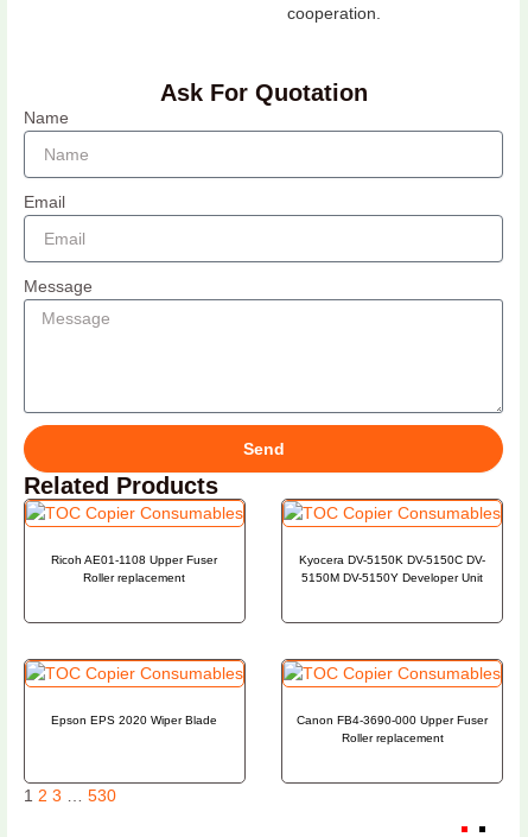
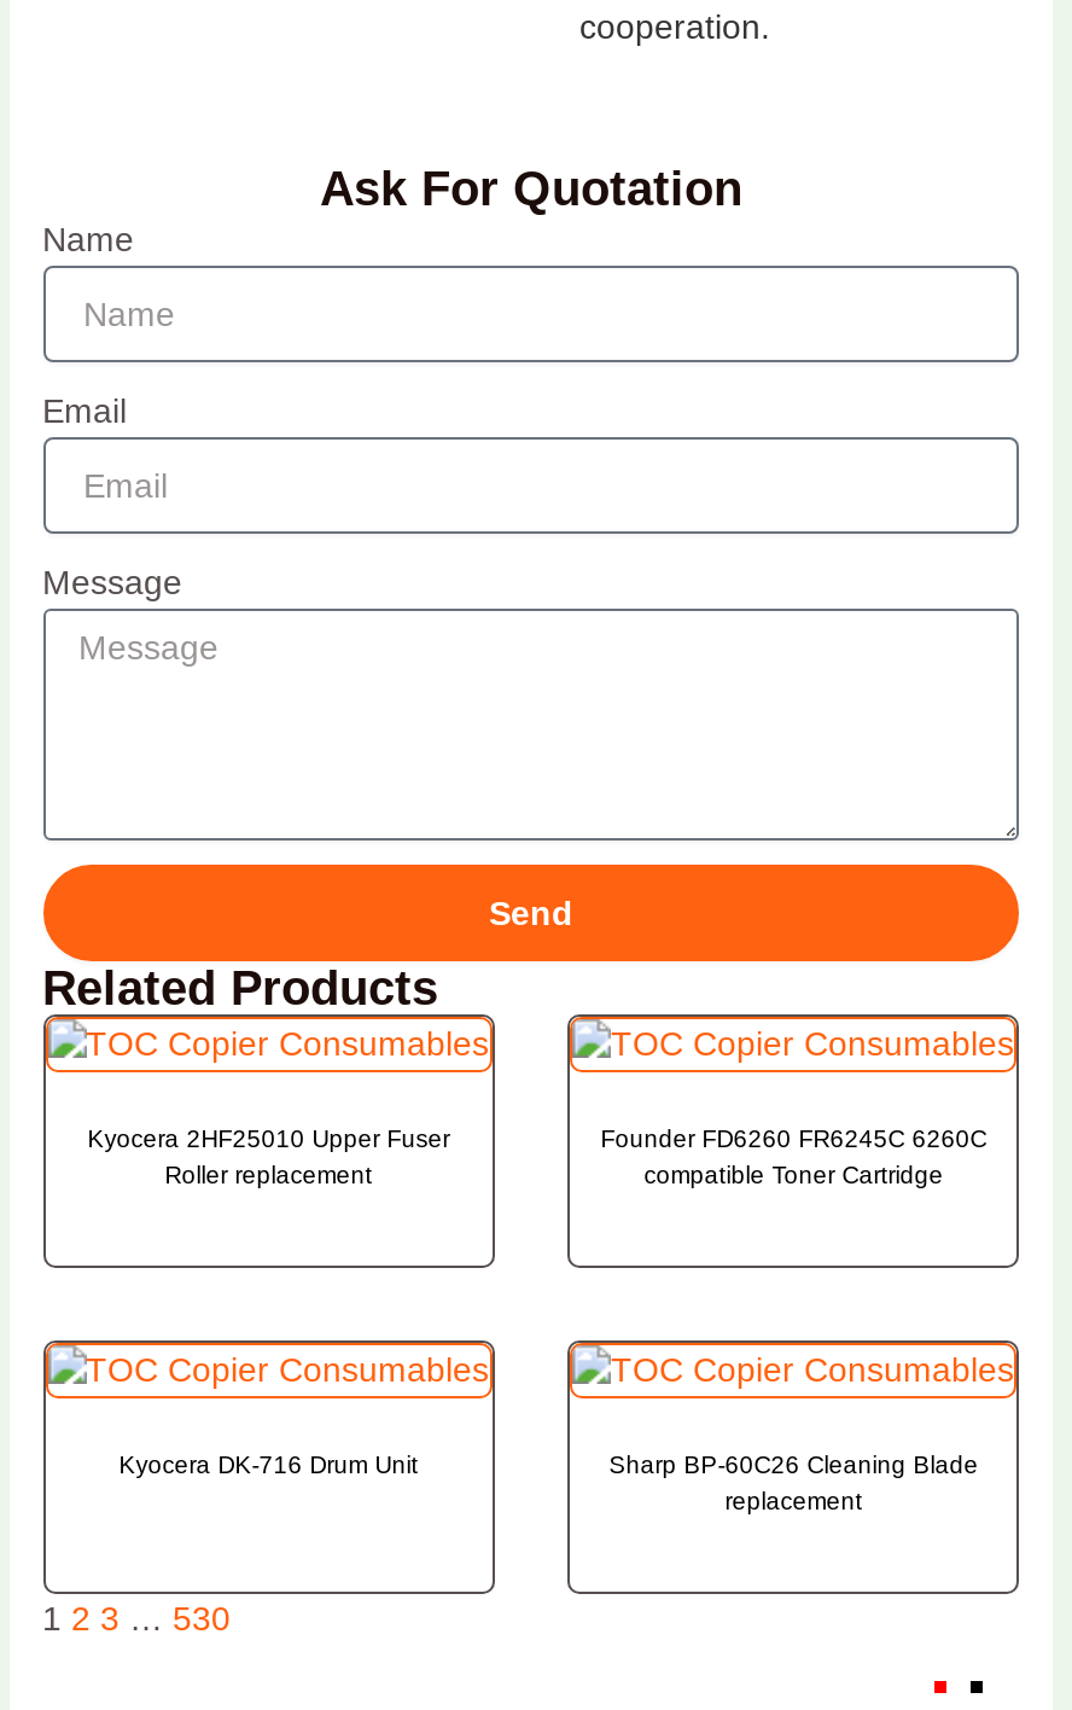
- Ricoh AE01-1108 Upper Fuser
+ Kyocera 2HF25010 Upper Fuser

- Kyocera DV-5150K DV-5150C DV-
- 5150M DV-5150Y Developer Unit
+ Founder FD6260 FR6245C 6260C
+ compatible Toner Cartridge

- Epson EPS 2020 Wiper Blade
- Canon FB4-3690-000 Upper Fuser
- Roller replacement
+ Kyocera DK-716 Drum Unit
+ Sharp BP-60C26 Cleaning Blade
+ replacement
